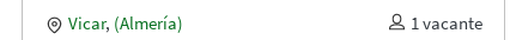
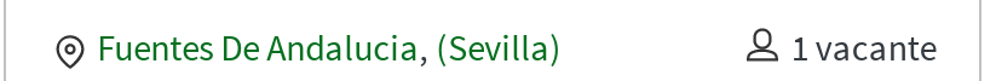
- Vicar, (Almería)
+ Fuentes De Andalucia, (Sevilla)
